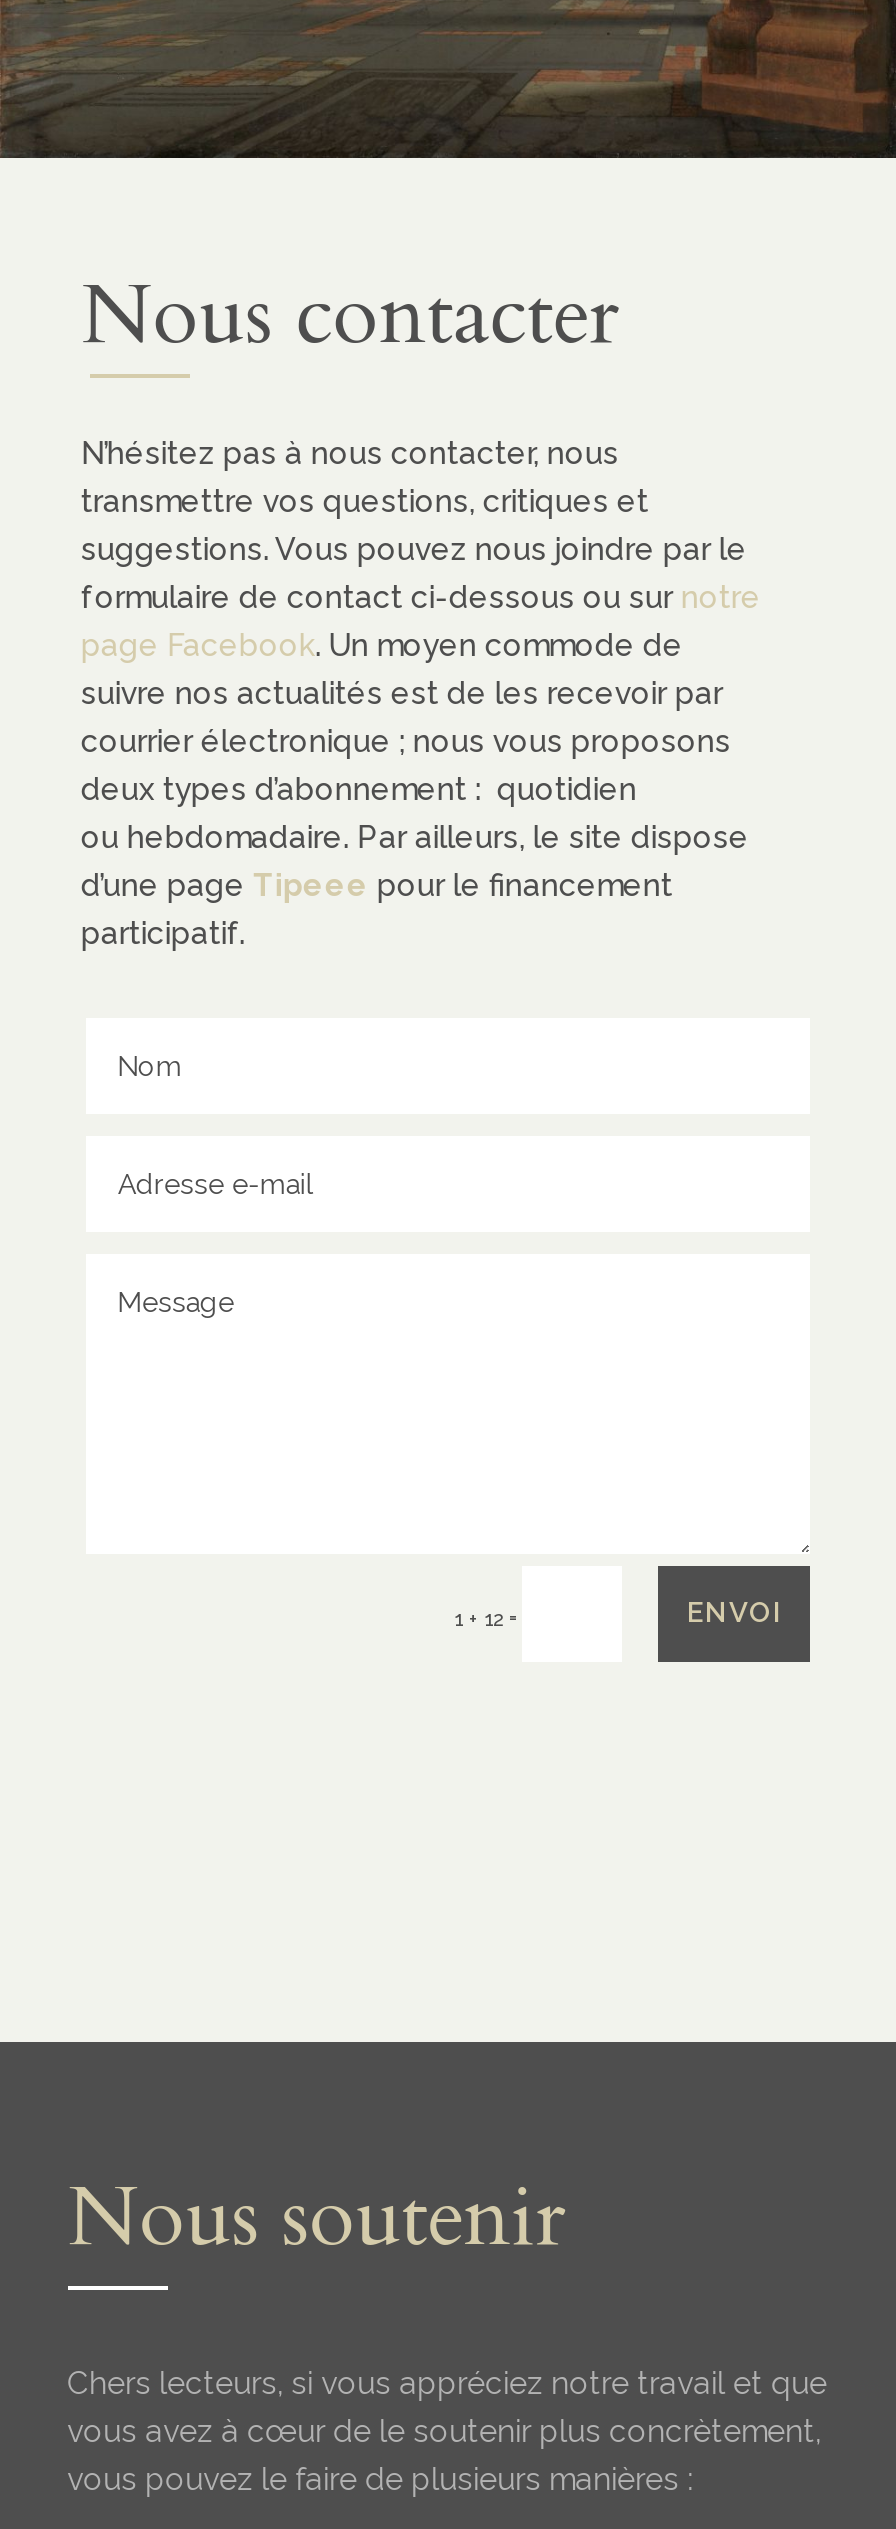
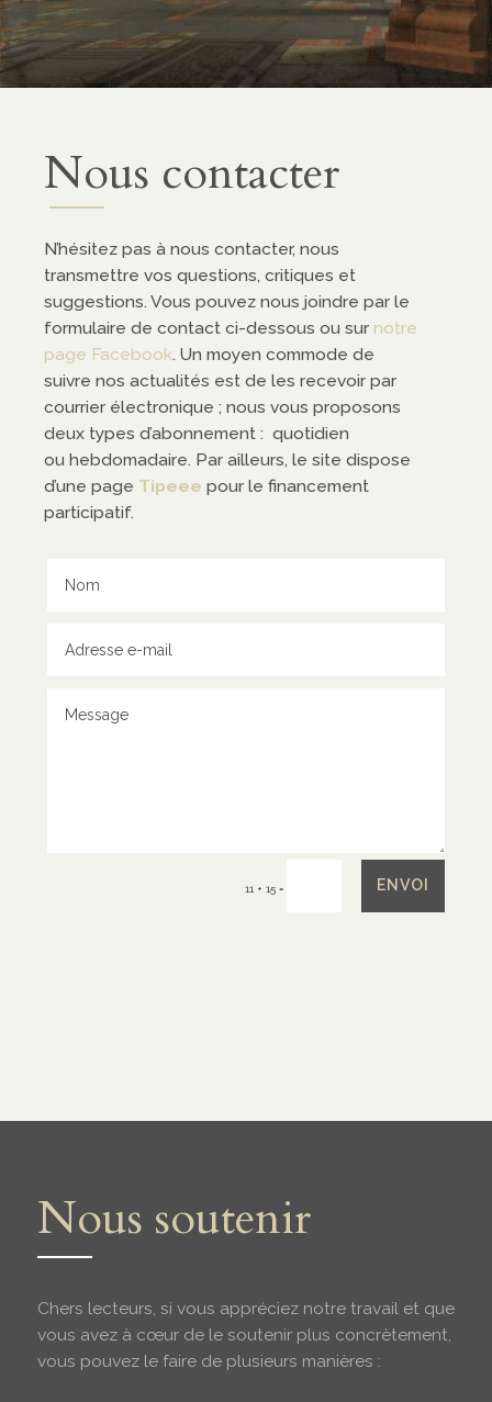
- 1 + 12 =
+ 11 + 15 =
